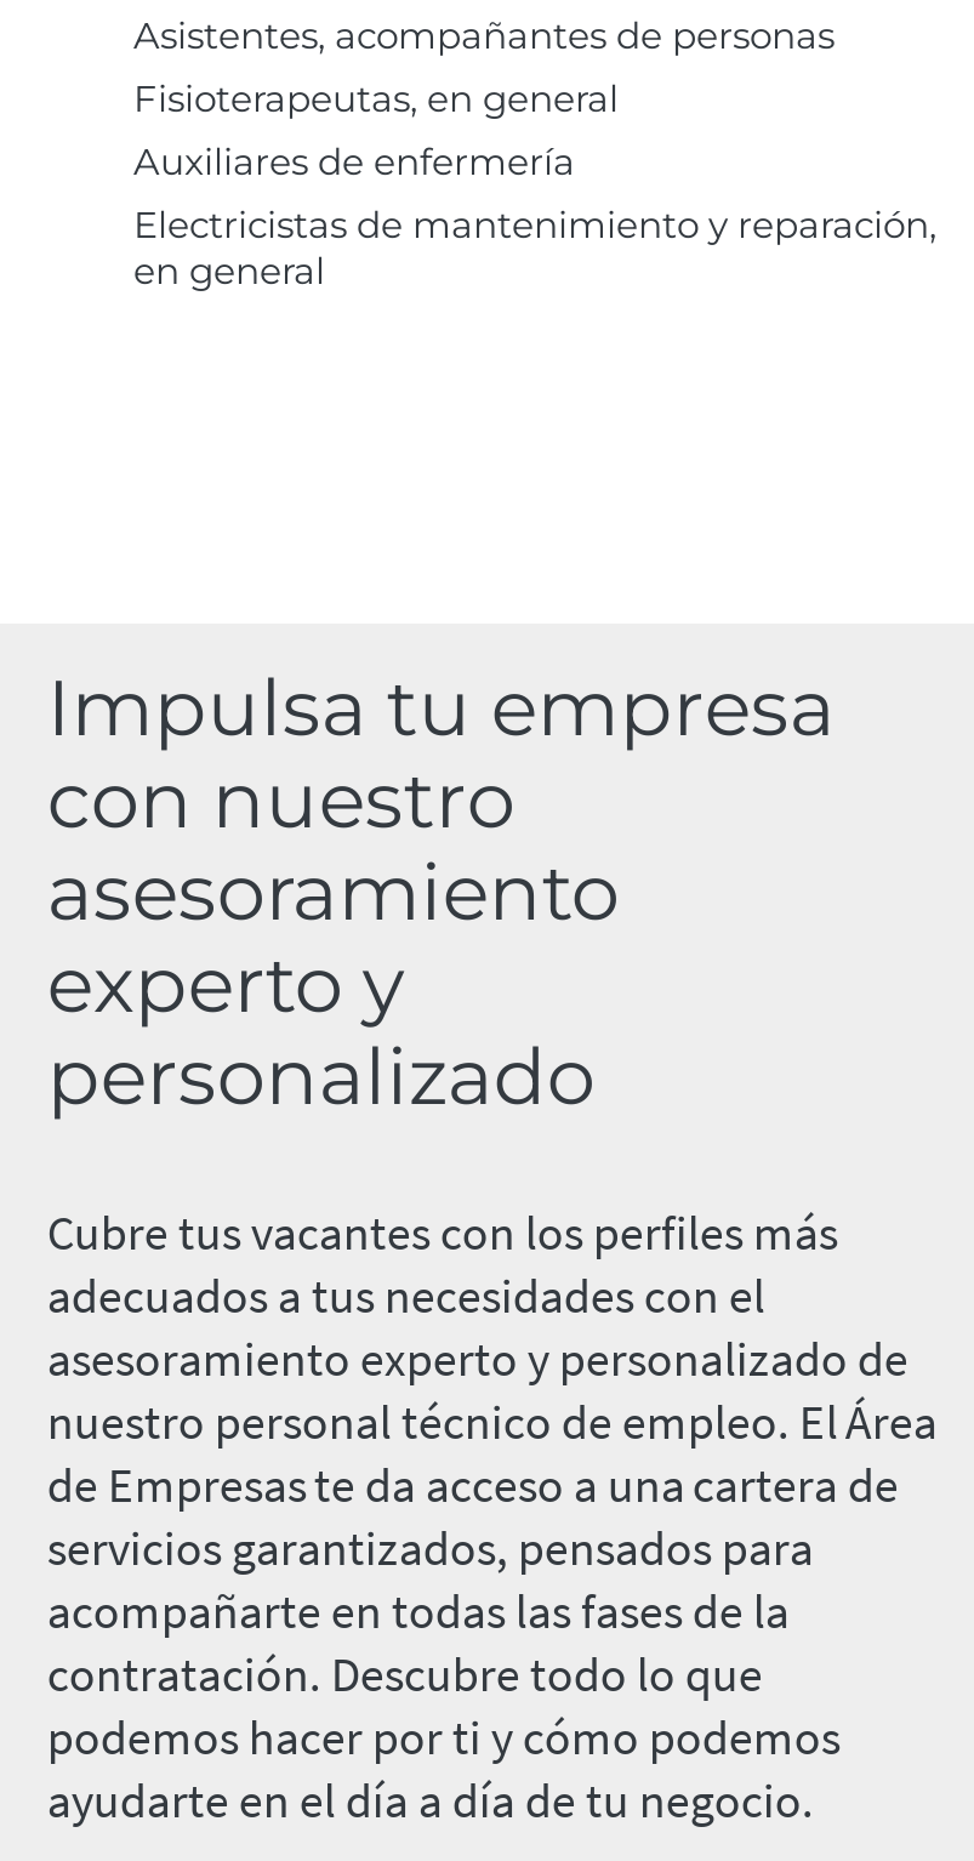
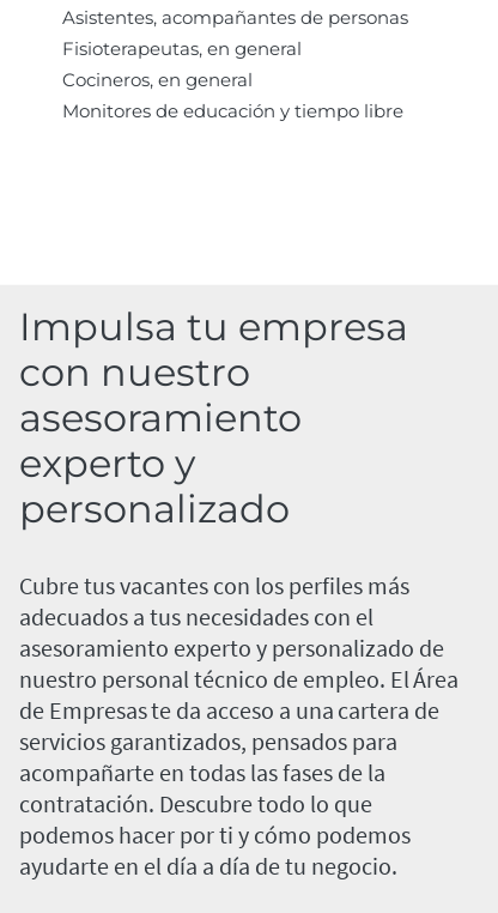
- Auxiliares de enfermería
- Electricistas de mantenimiento y reparación,
- en general
+ Cocineros, en general
+ Monitores de educación y tiempo libre
